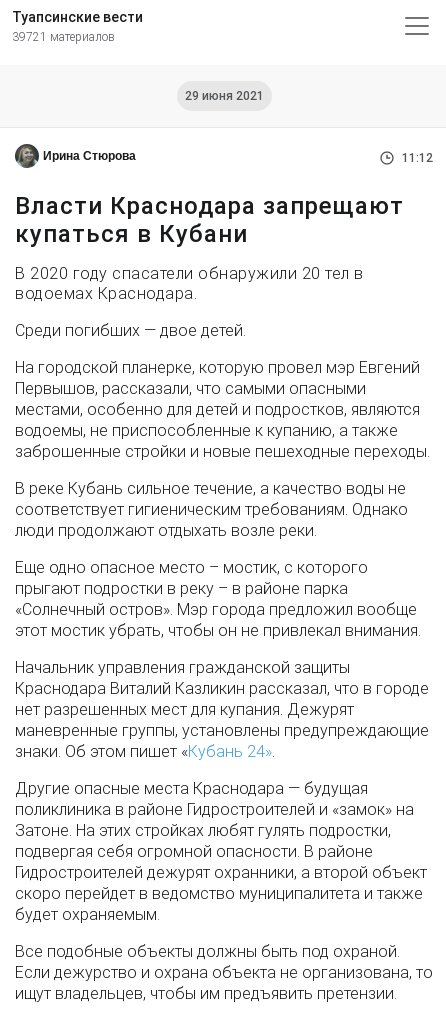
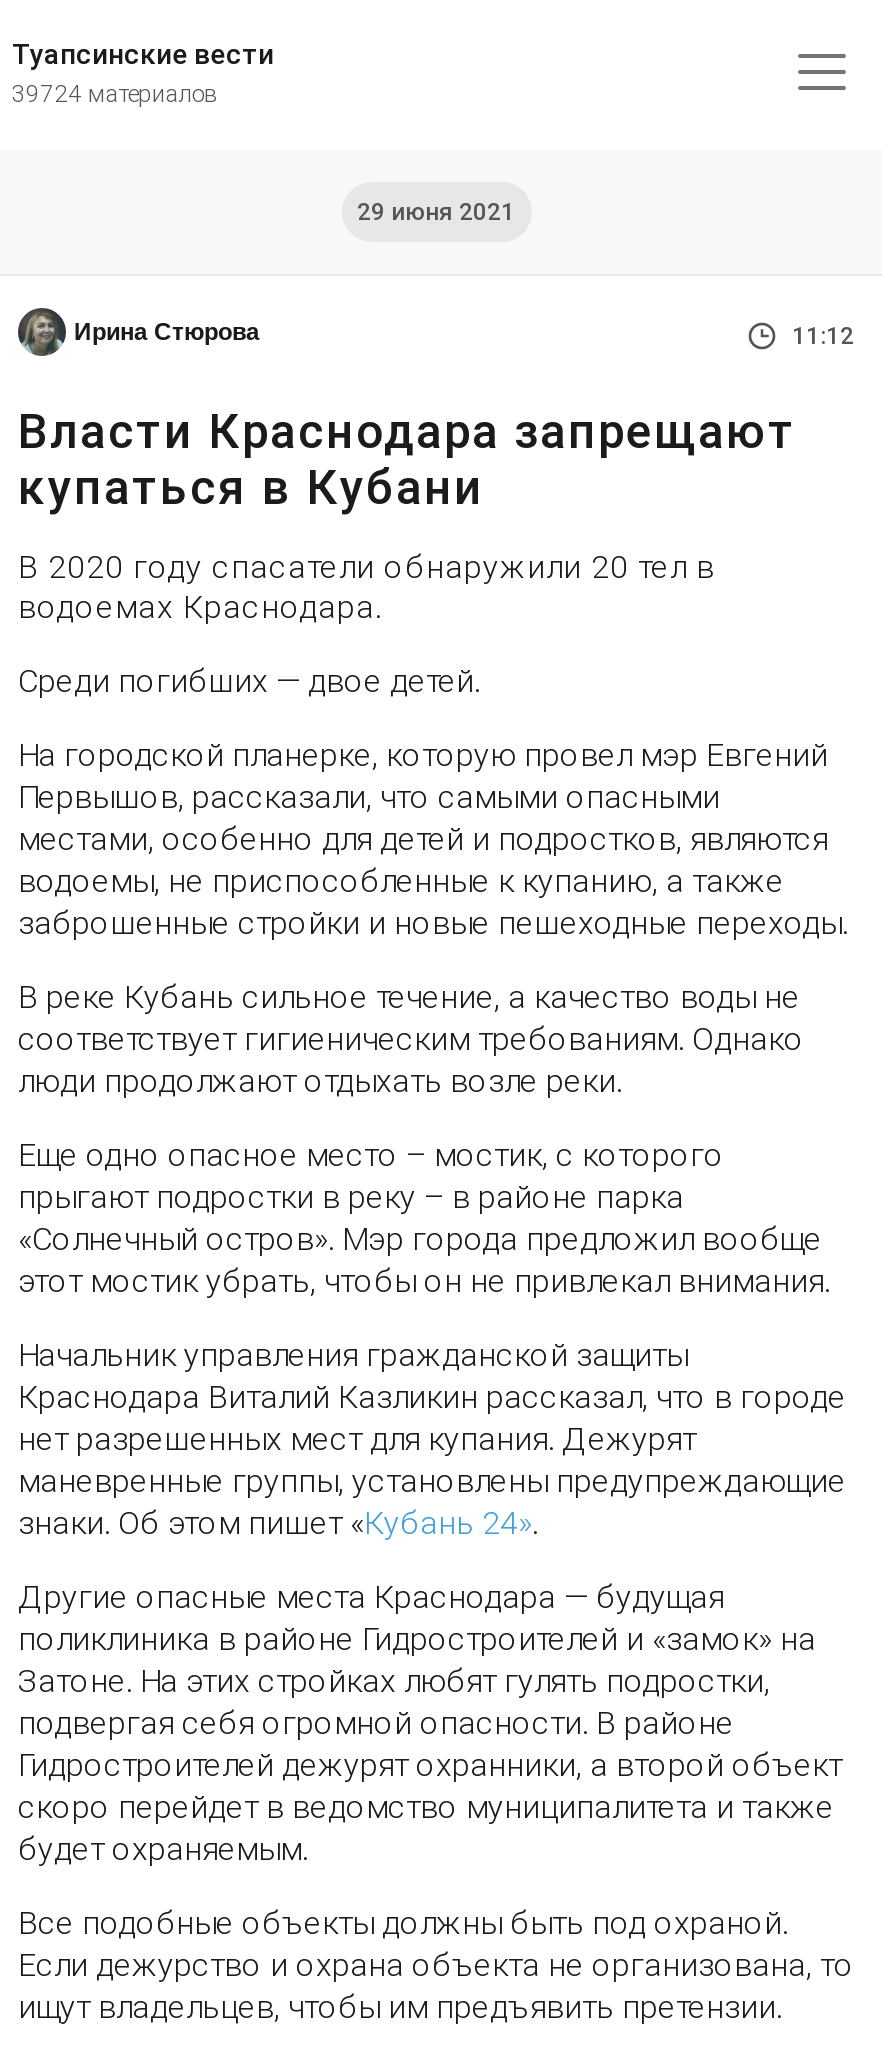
- 39721 материалов
+ 39724 материалов
